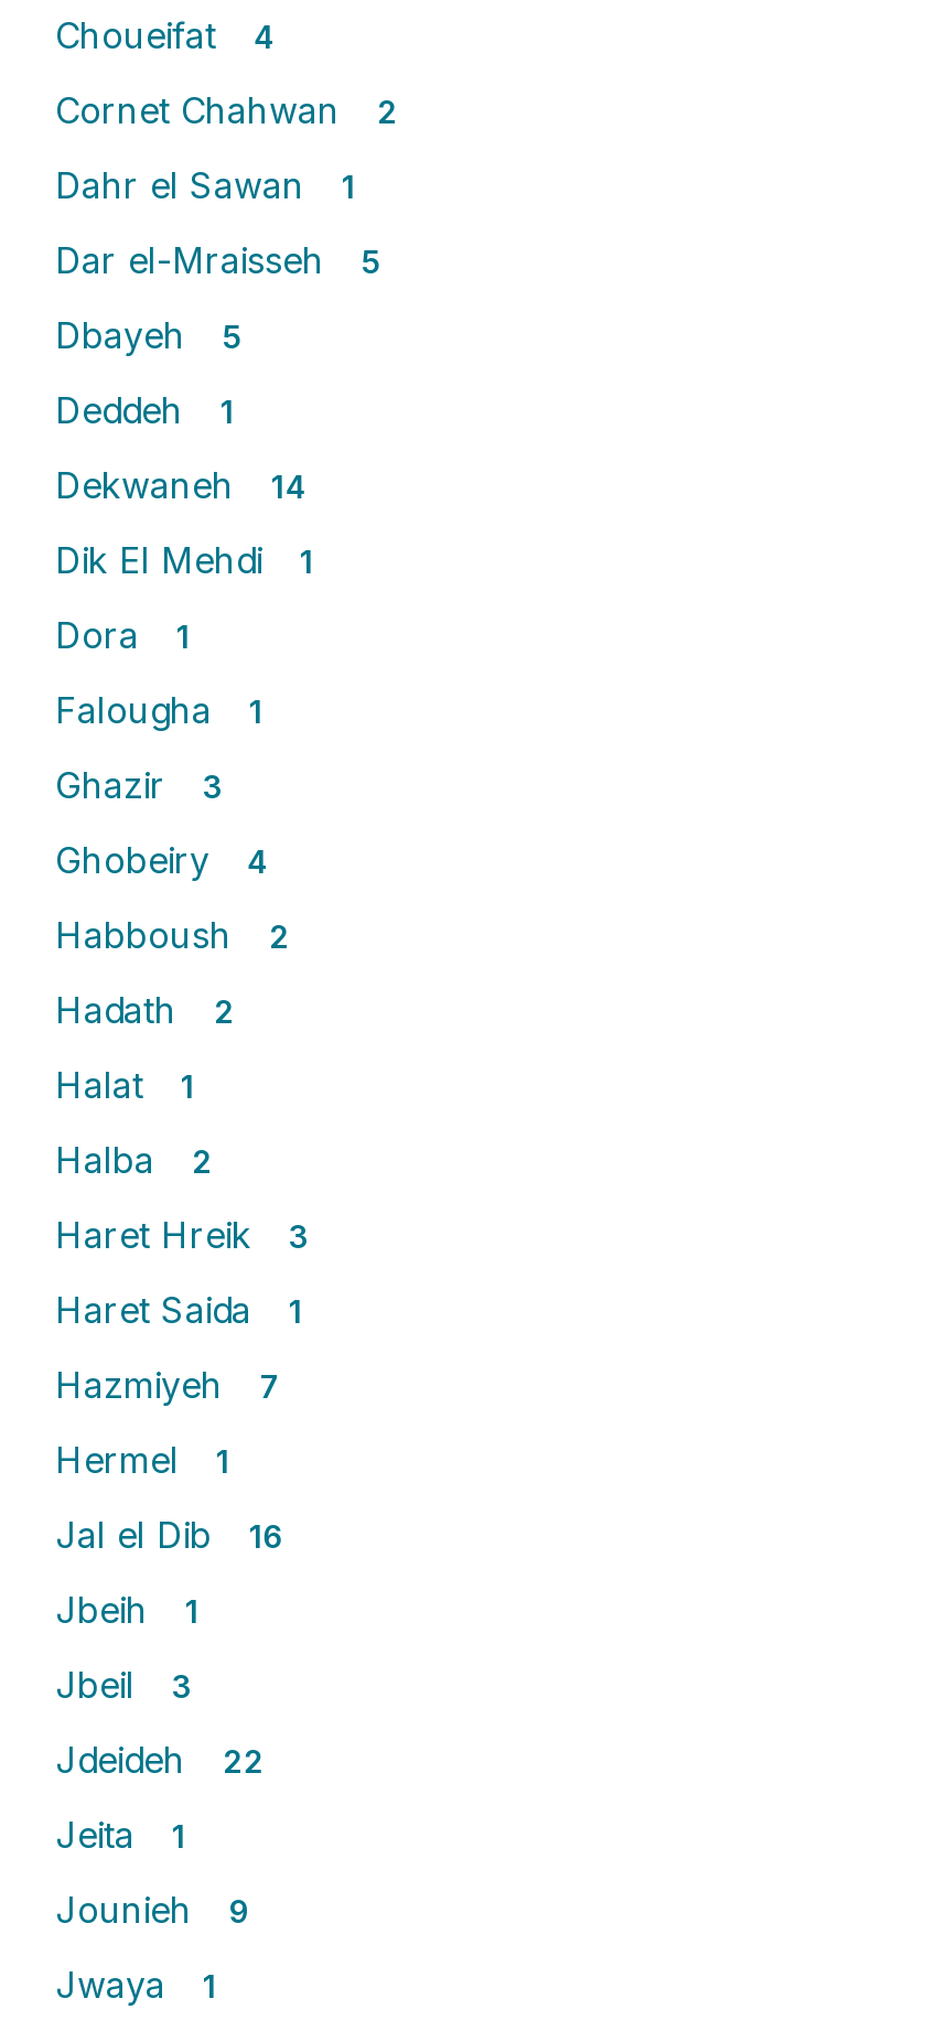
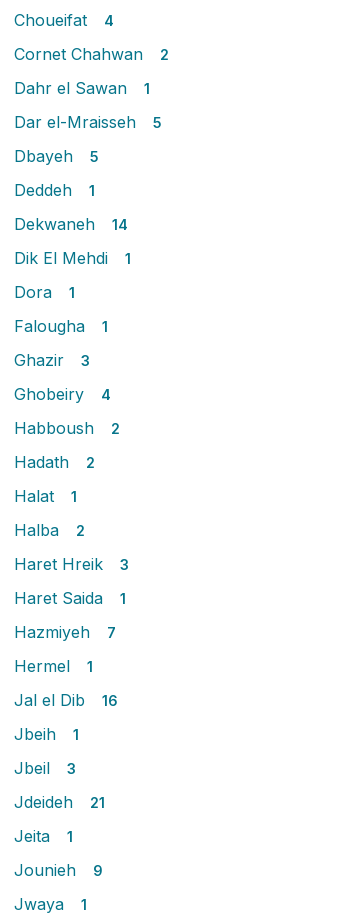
- Jdeideh 22
+ Jdeideh 21
